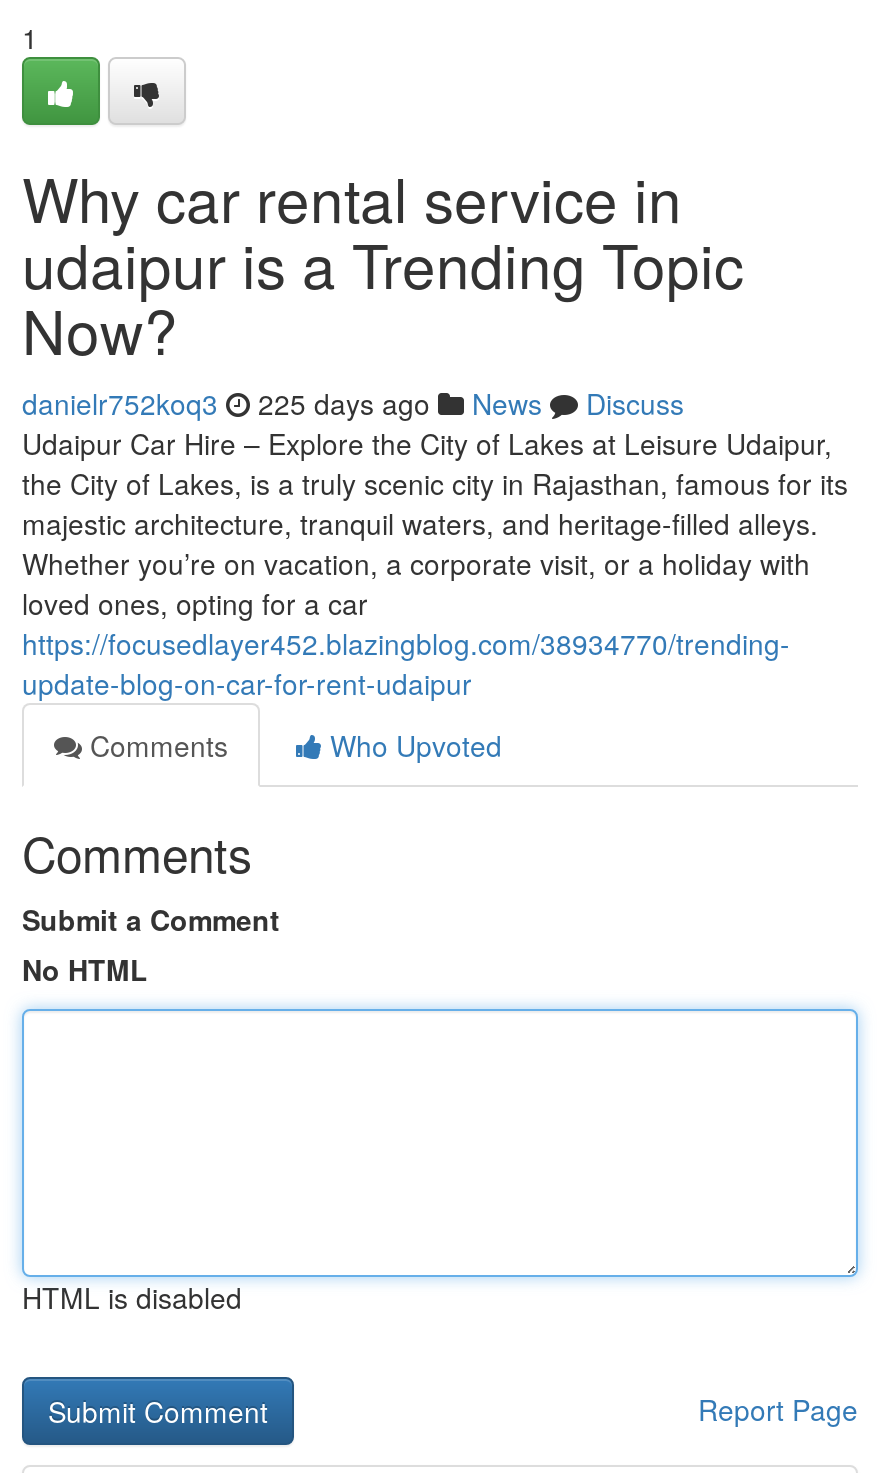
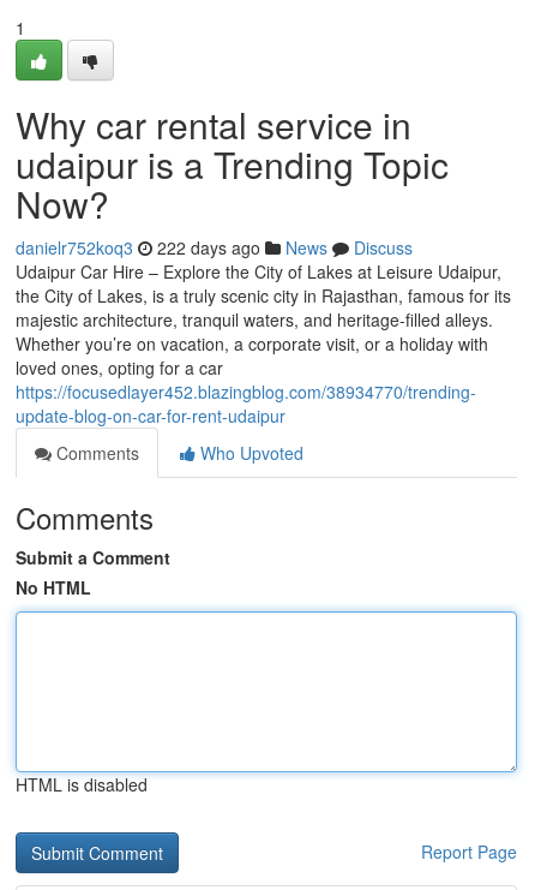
- danielr752koq3 225 days ago News Discuss
+ danielr752koq3 222 days ago News Discuss
